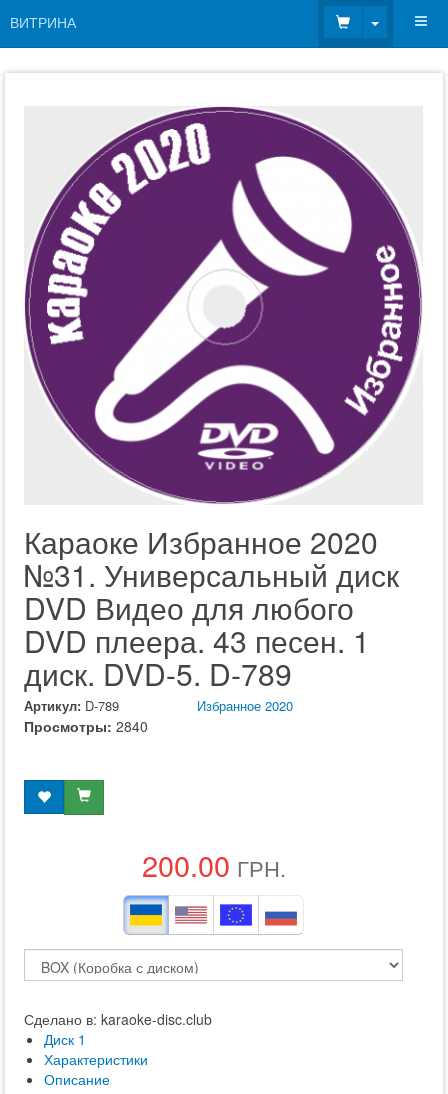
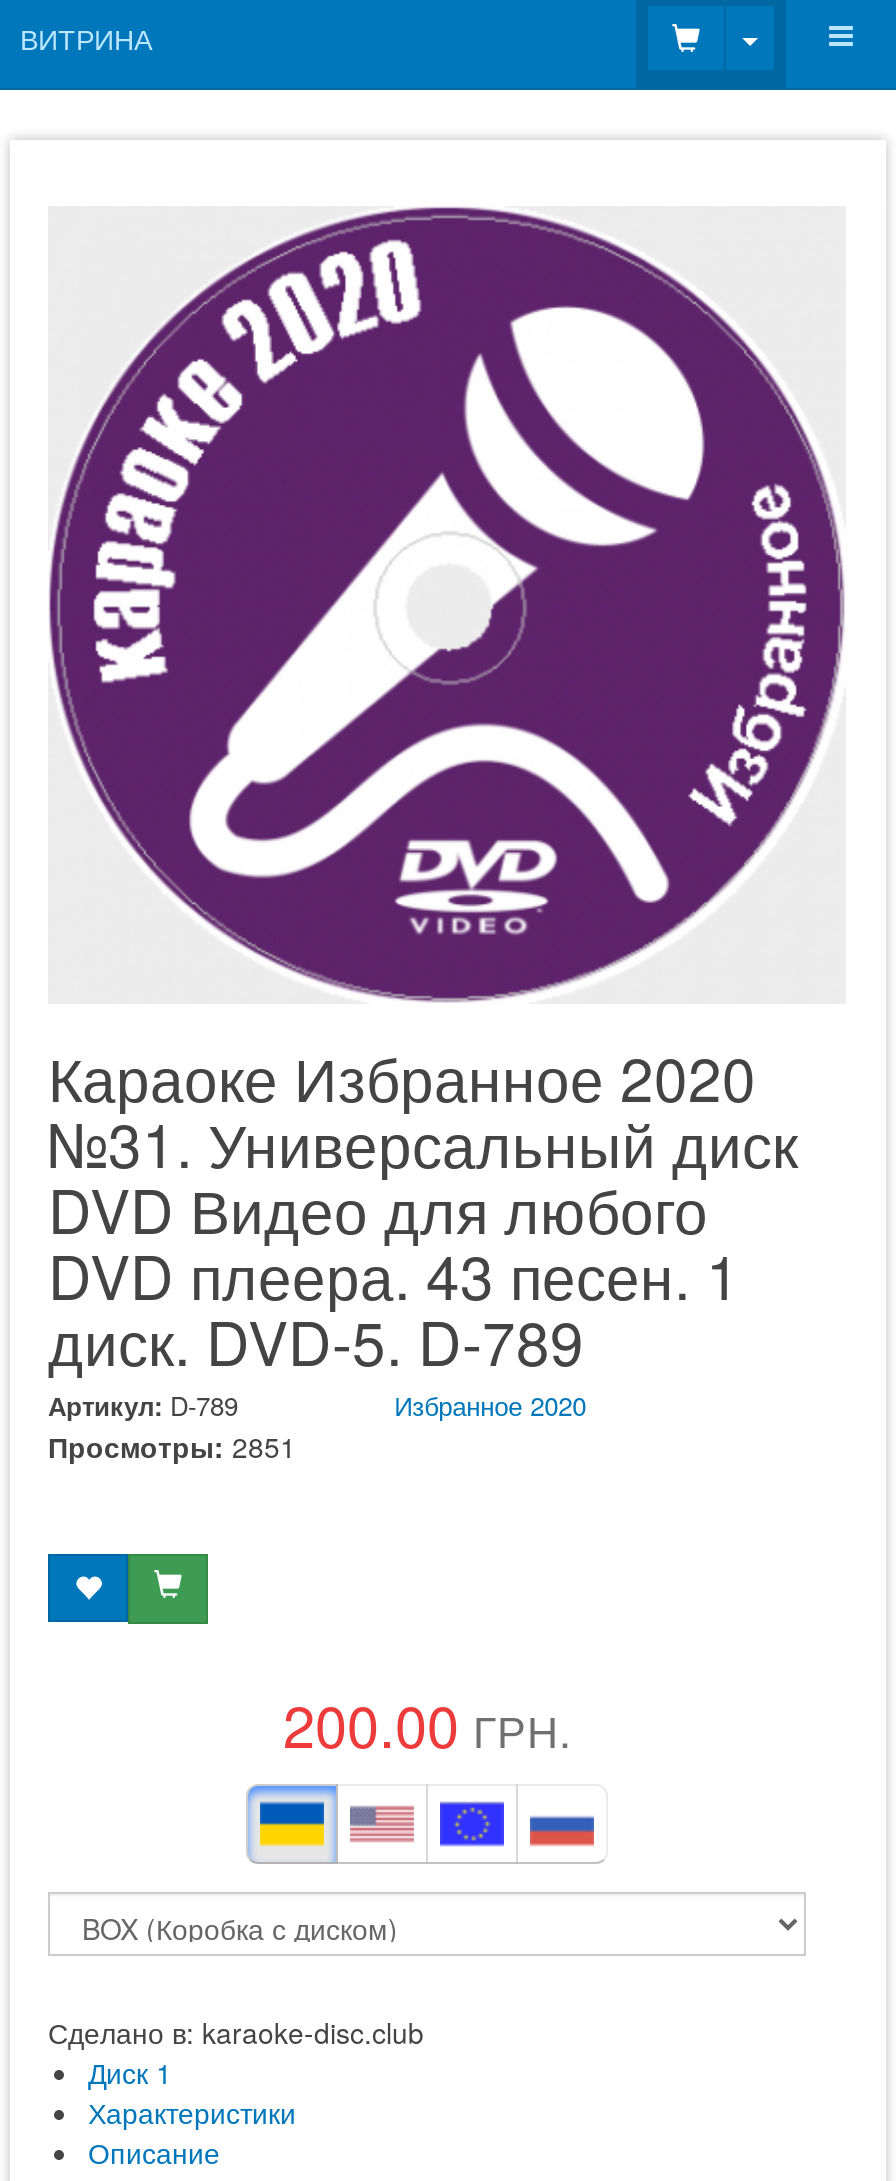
- Просмотры: 2840
+ Просмотры: 2851
